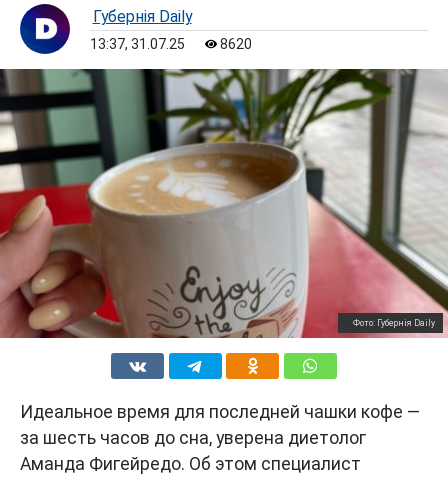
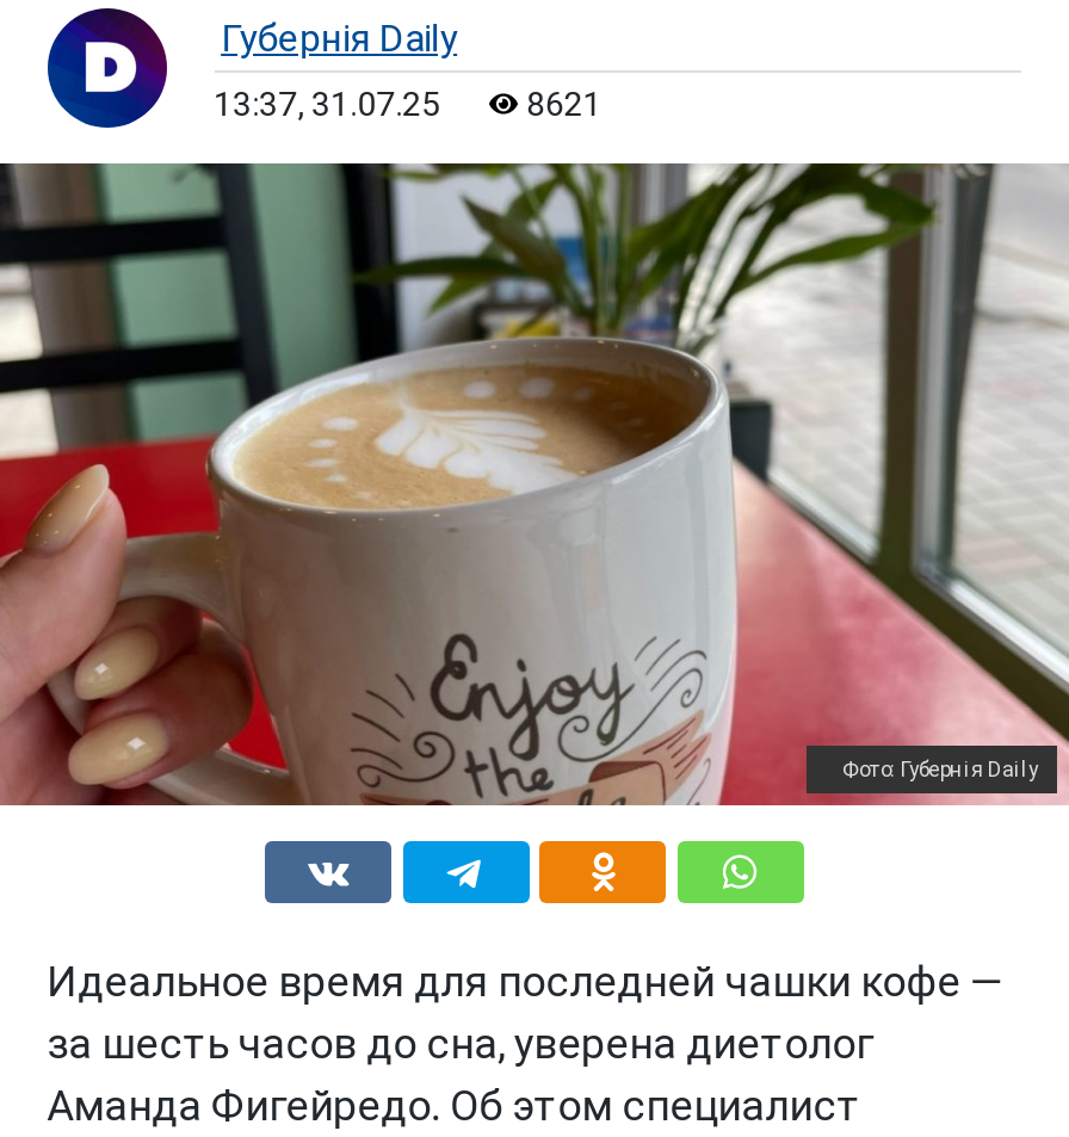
- 8620
+ 8621
